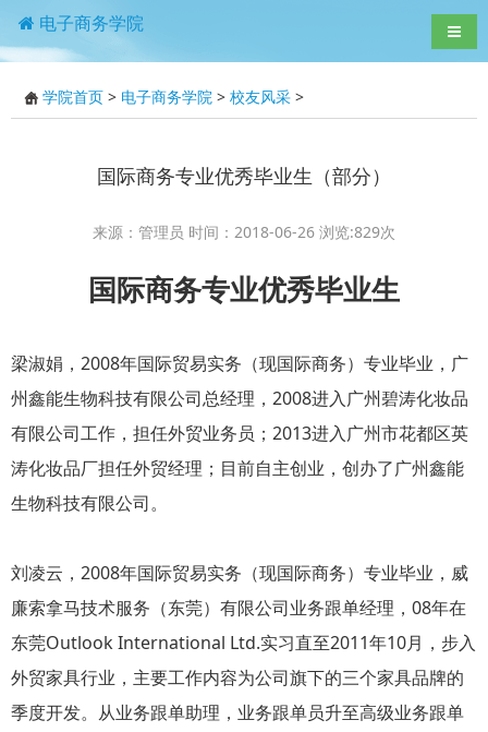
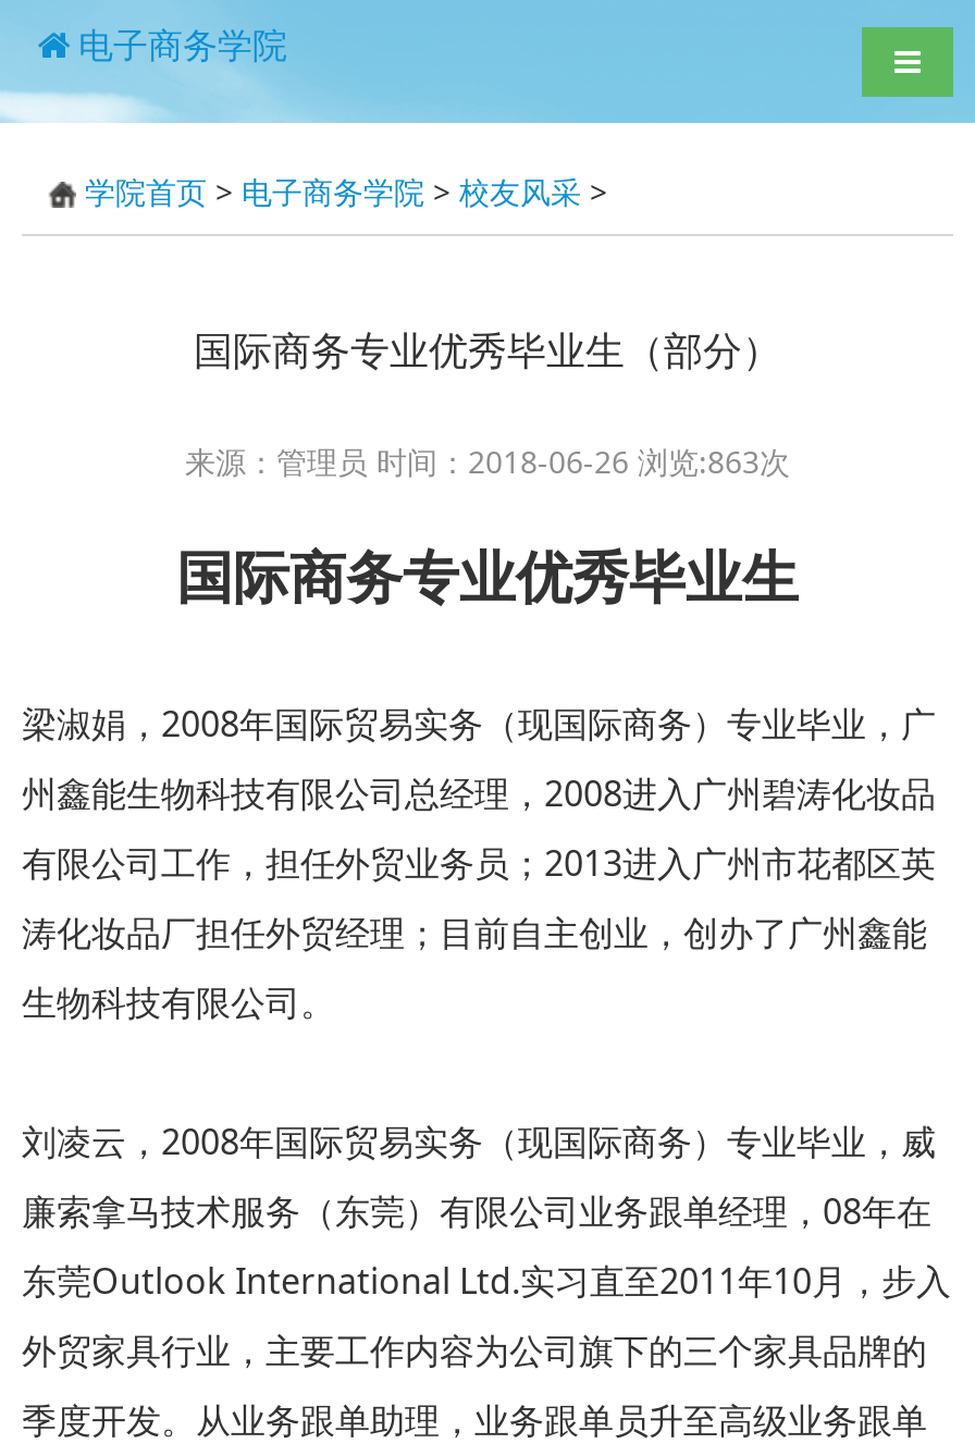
- 来源：管理员 时间：2018-06-26 浏览:829次
+ 来源：管理员 时间：2018-06-26 浏览:863次
